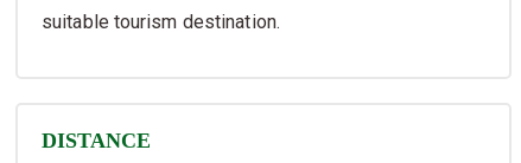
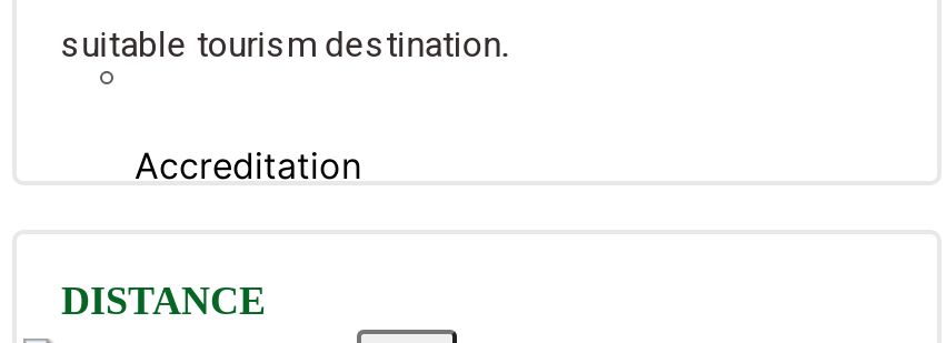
+ Accreditation
